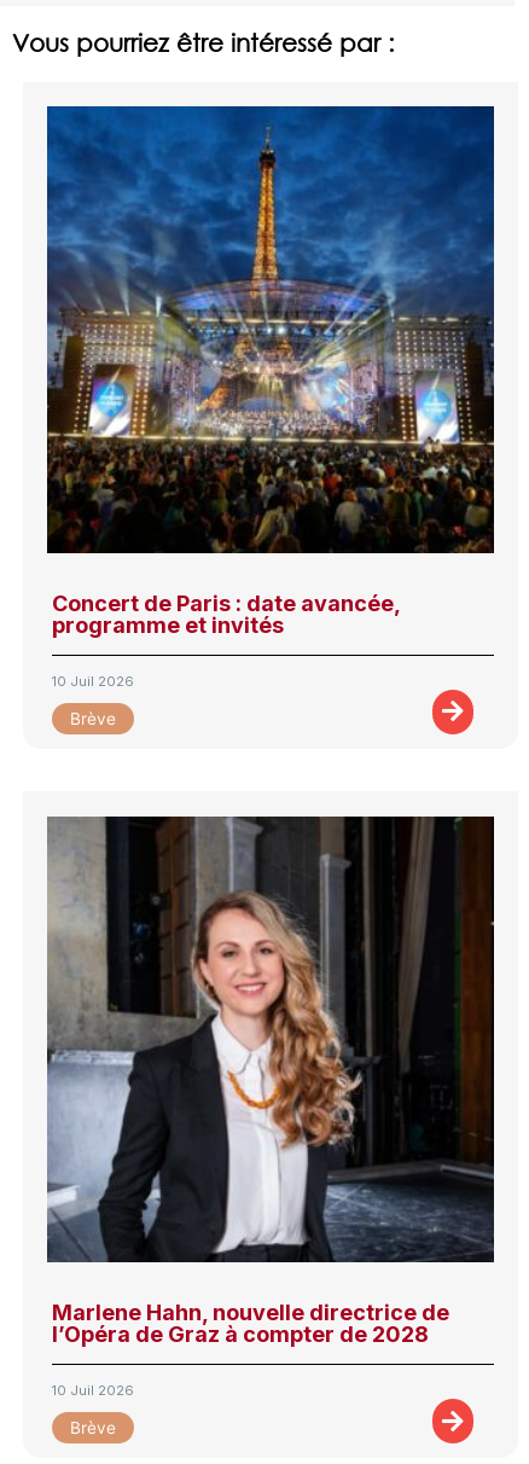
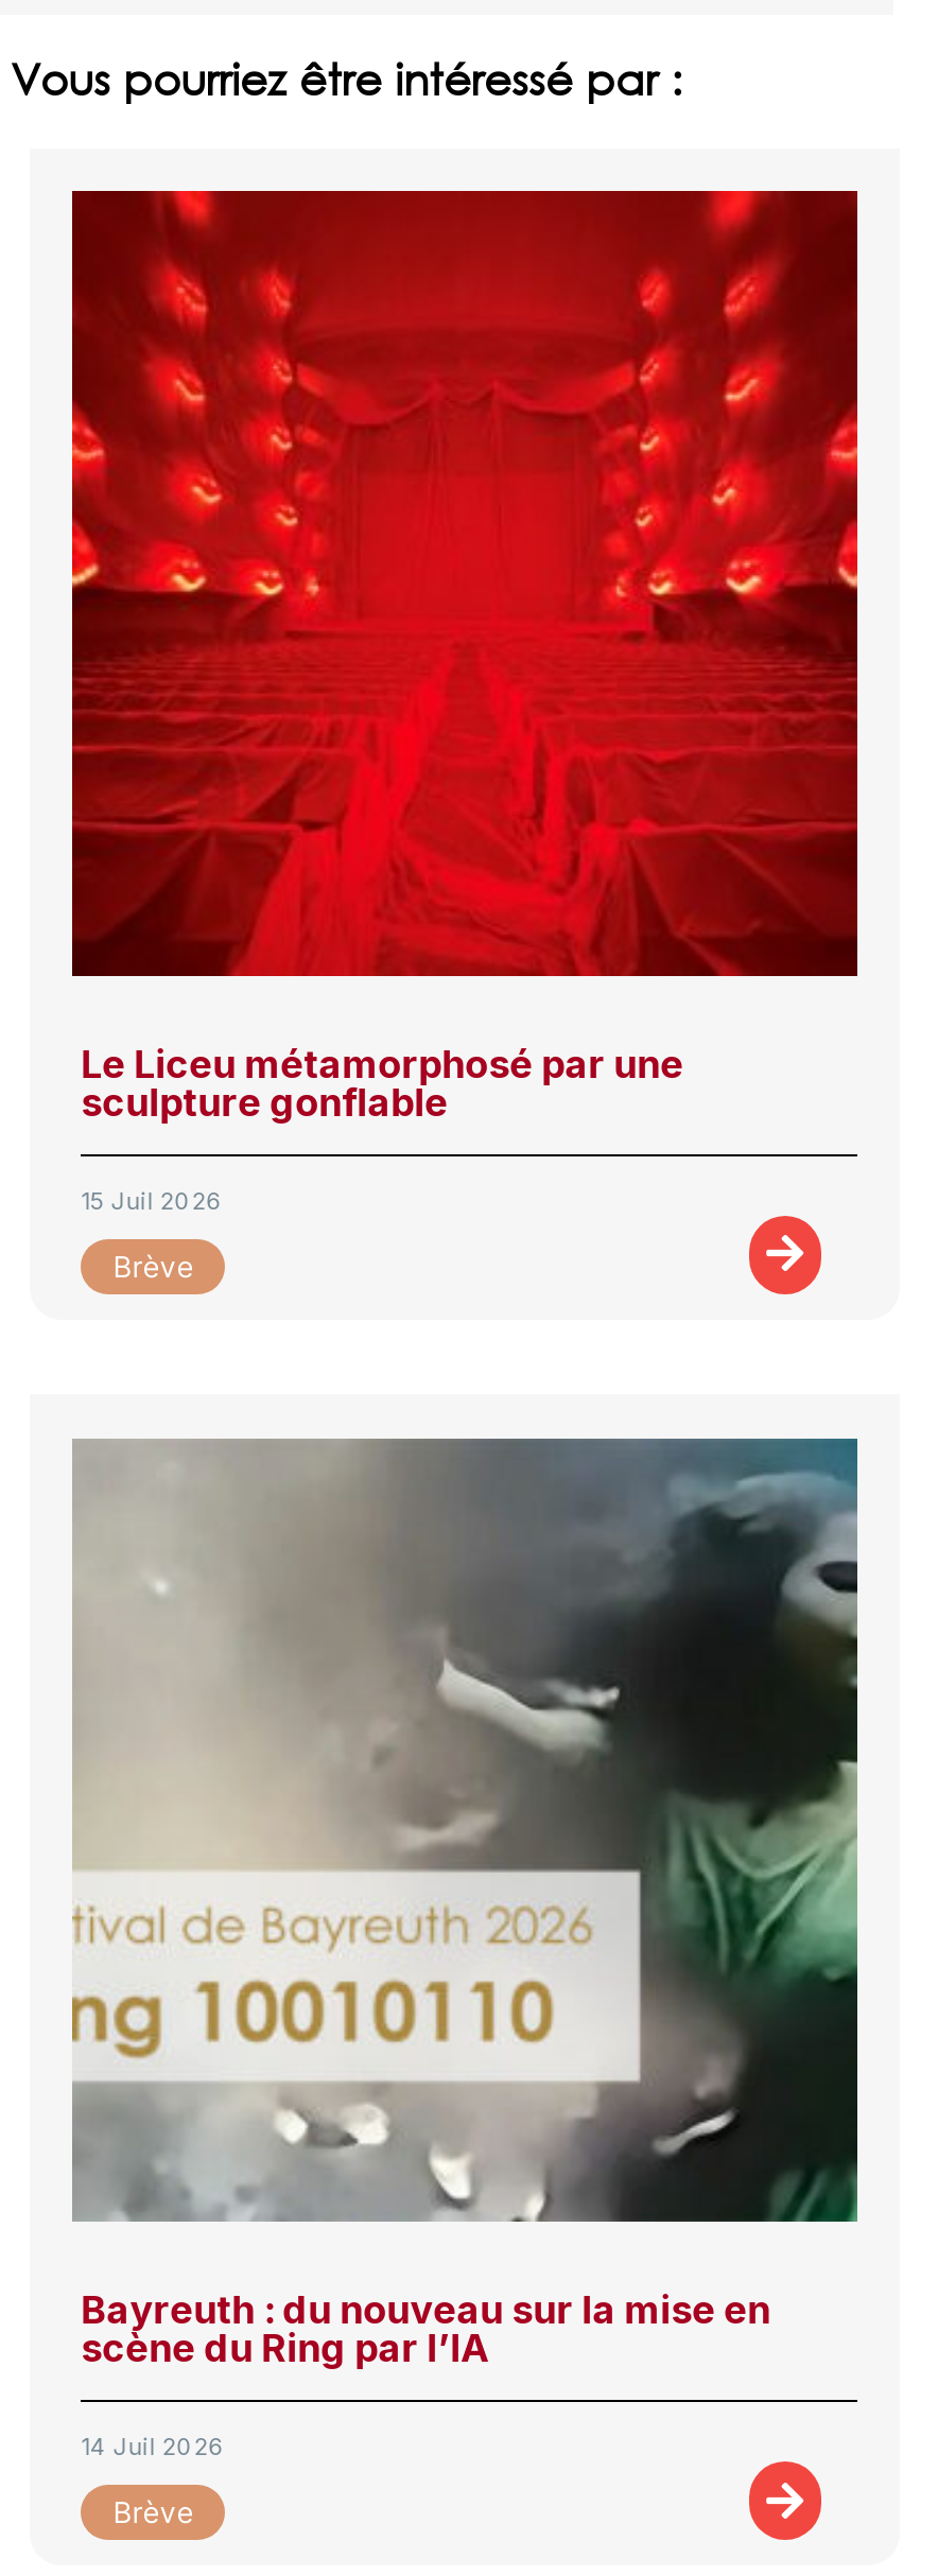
- [image]
- Concert de Paris : date avancée,
- programme et invités
+ [image]
+ Le Liceu métamorphosé par une
+ sculpture gonflable

- 10 Juil 2026
+ 15 Juil 2026

- [image]
- Marlene Hahn, nouvelle directrice de
- l’Opéra de Graz à compter de 2028
+ [image]
+ Bayreuth : du nouveau sur la mise en
+ scène du Ring par l’IA

- 10 Juil 2026
+ 14 Juil 2026
